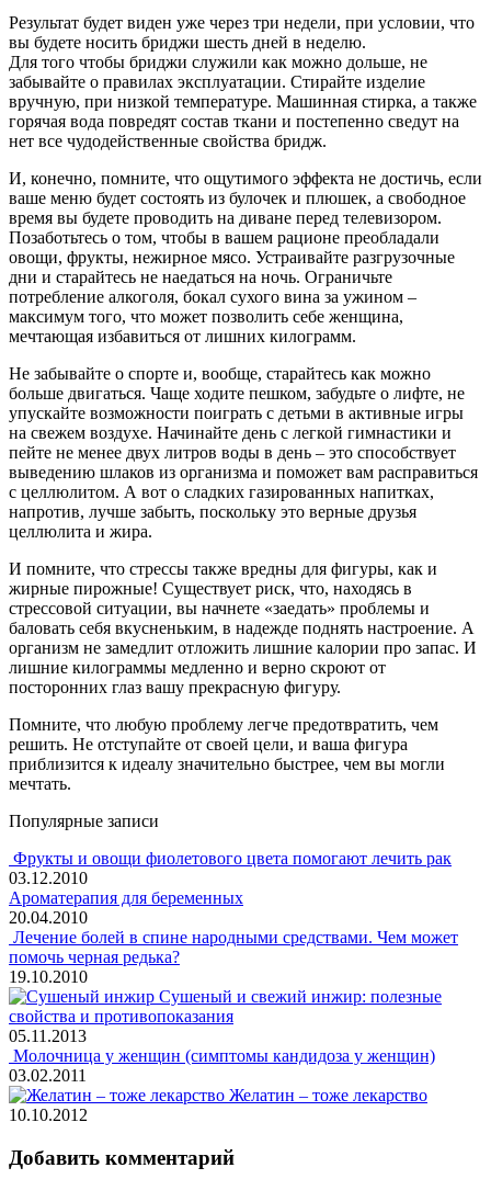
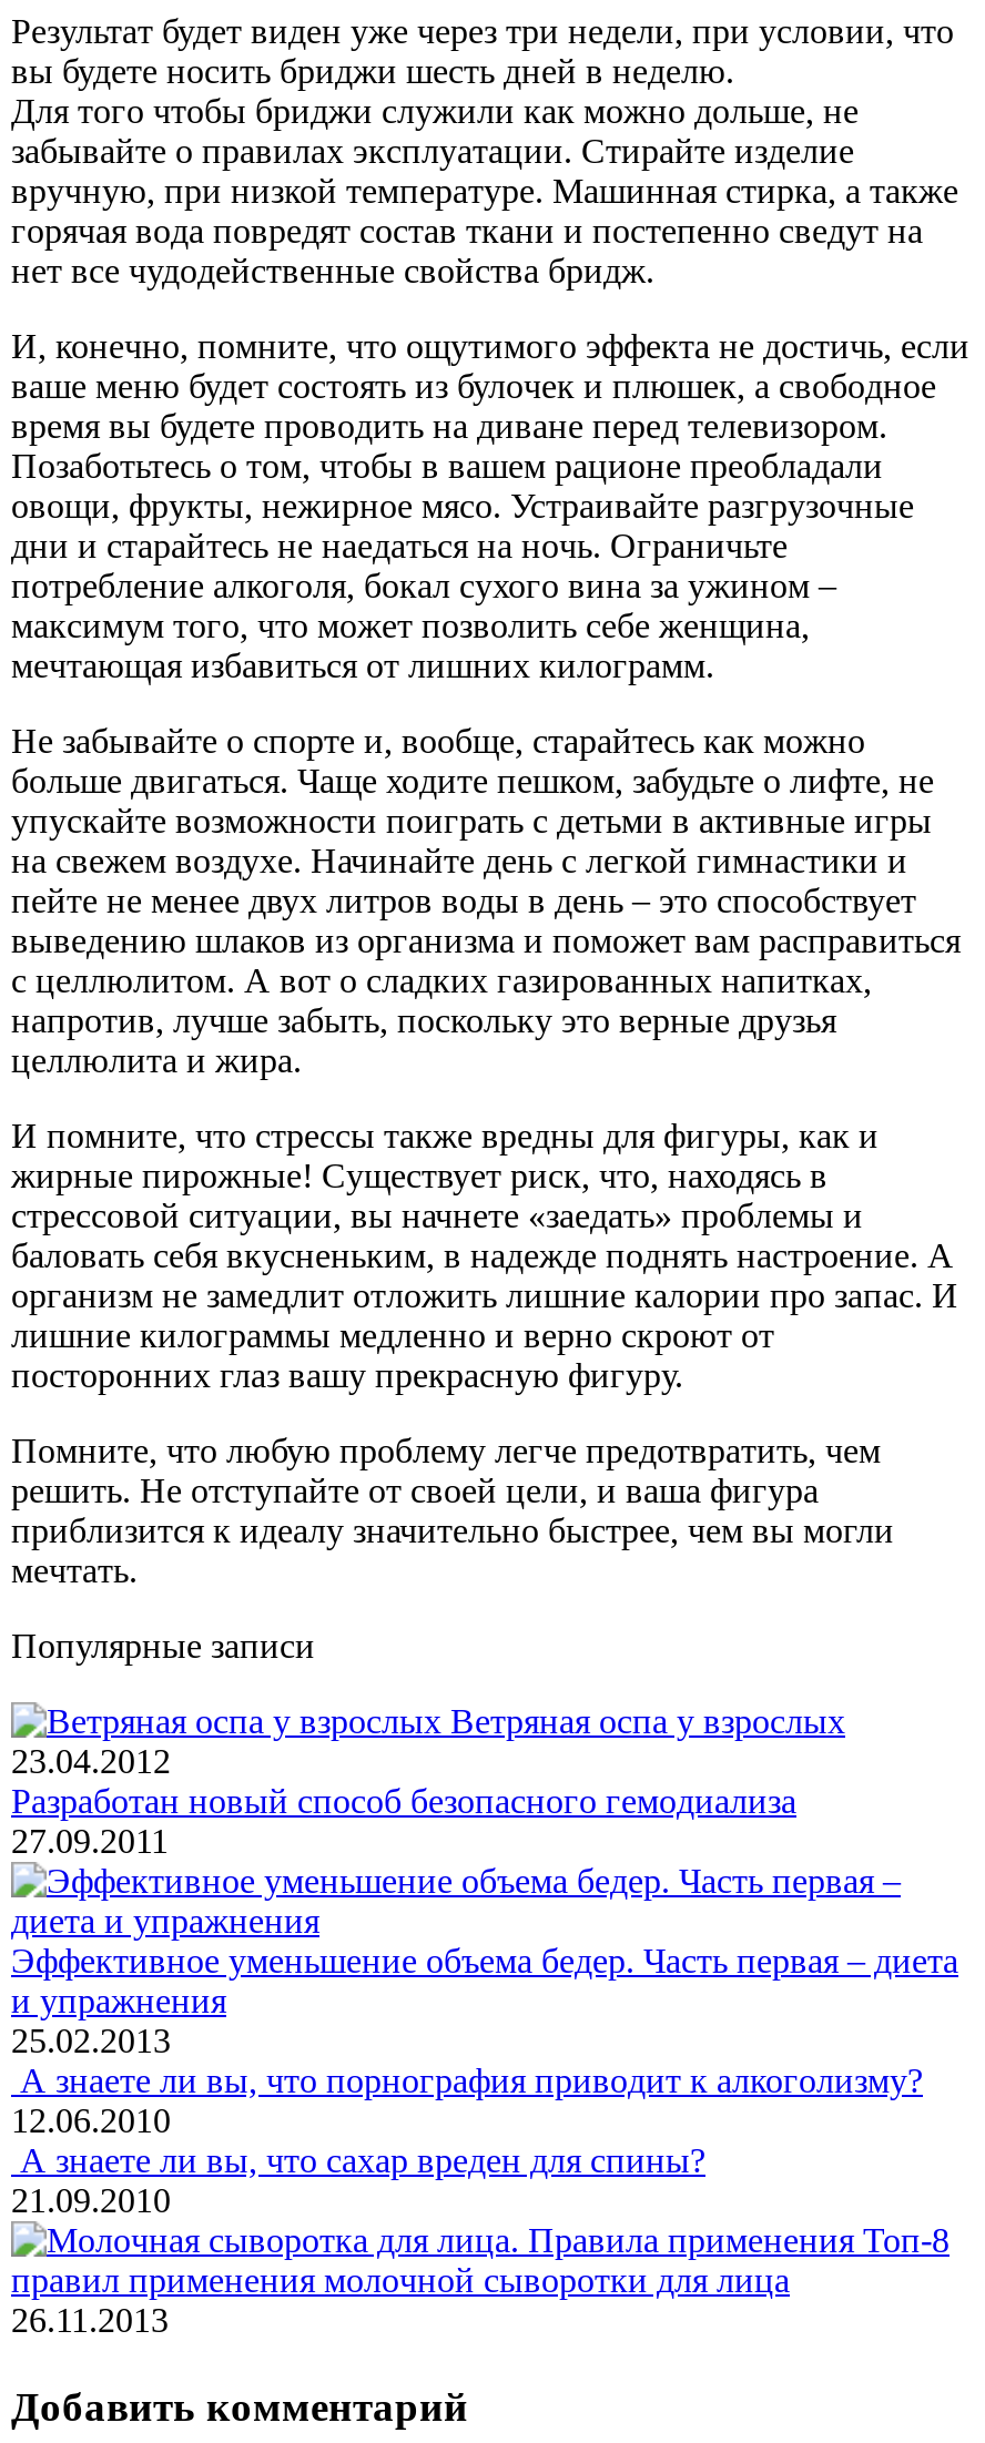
- Фрукты и овощи фиолетового цвета помогают лечить рак
- 03.12.2010
- Ароматерапия для беременных
- 20.04.2010
- Лечение болей в спине народными средствами. Чем может
- помочь черная редька?
- 19.10.2010
- Сушеный и свежий инжир: полезные
- свойства и противопоказания
- 05.11.2013
- Молочница у женщин (симптомы кандидоза у женщин)
- 03.02.2011
- Желатин – тоже лекарство
- 10.10.2012
+ Ветряная оспа у взрослых
+ 23.04.2012
+ Разработан новый способ безопасного гемодиализа
+ 27.09.2011
+ Эффективное уменьшение объема бедер. Часть первая – диета
+ и упражнения
+ 25.02.2013
+ А знаете ли вы, что порнография приводит к алкоголизму?
+ 12.06.2010
+ А знаете ли вы, что сахар вреден для спины?
+ 21.09.2010
+ Топ-8
+ правил применения молочной сыворотки для лица
+ 26.11.2013
